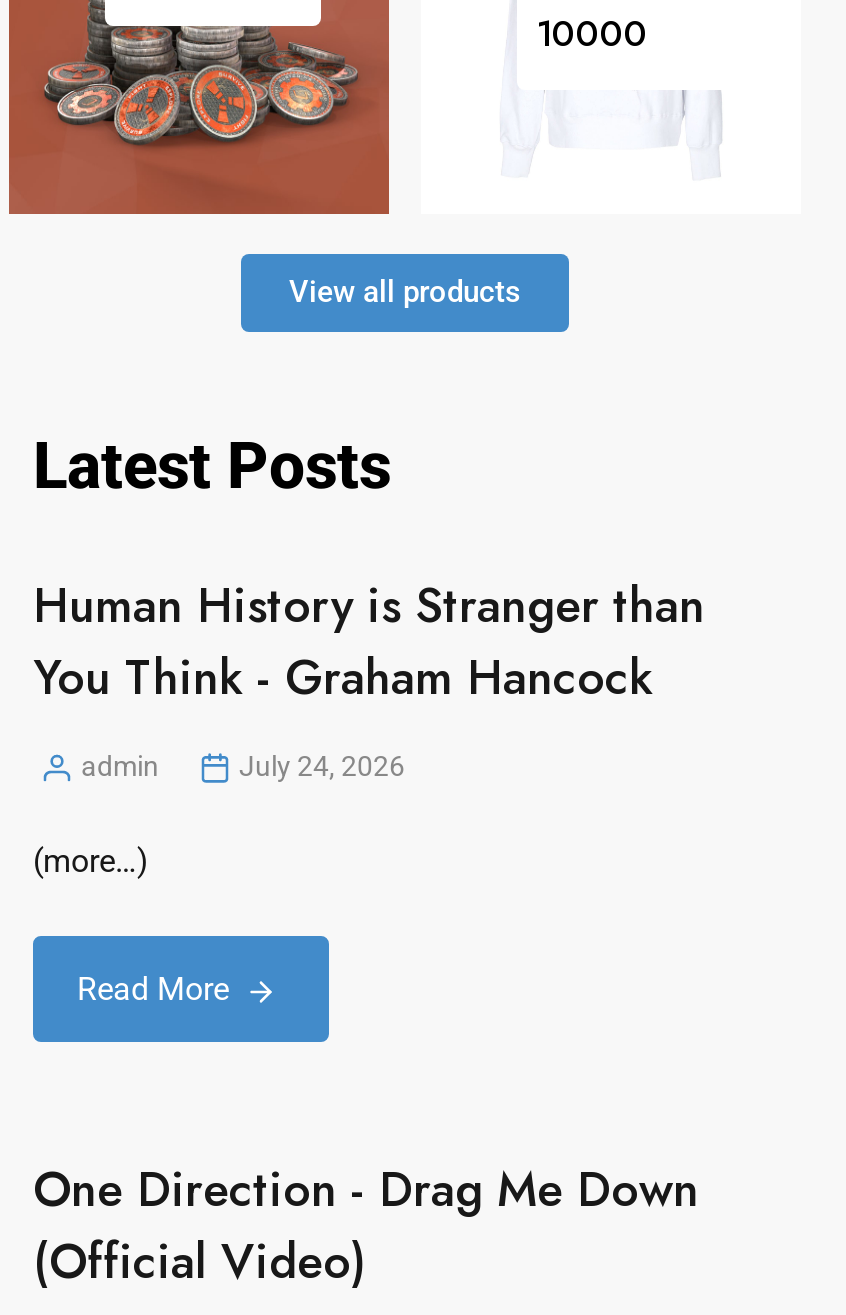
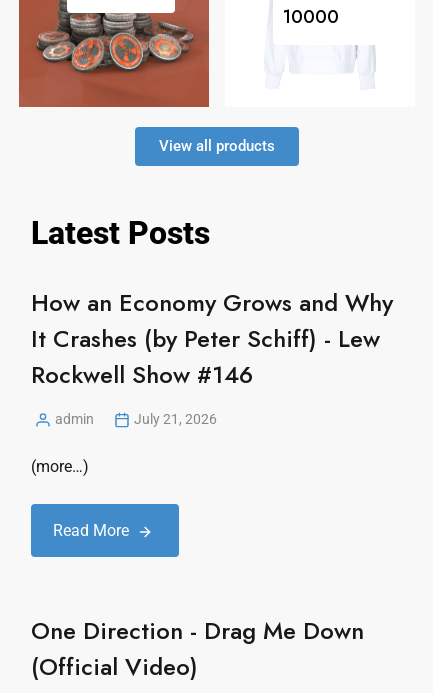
- Human History is Stranger than
- You Think - Graham Hancock
+ How an Economy Grows and Why
+ It Crashes (by Peter Schiff) - Lew
+ Rockwell Show #146

- July 24, 2026
+ July 21, 2026
